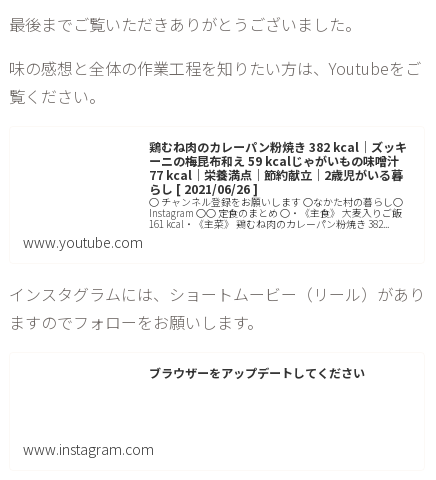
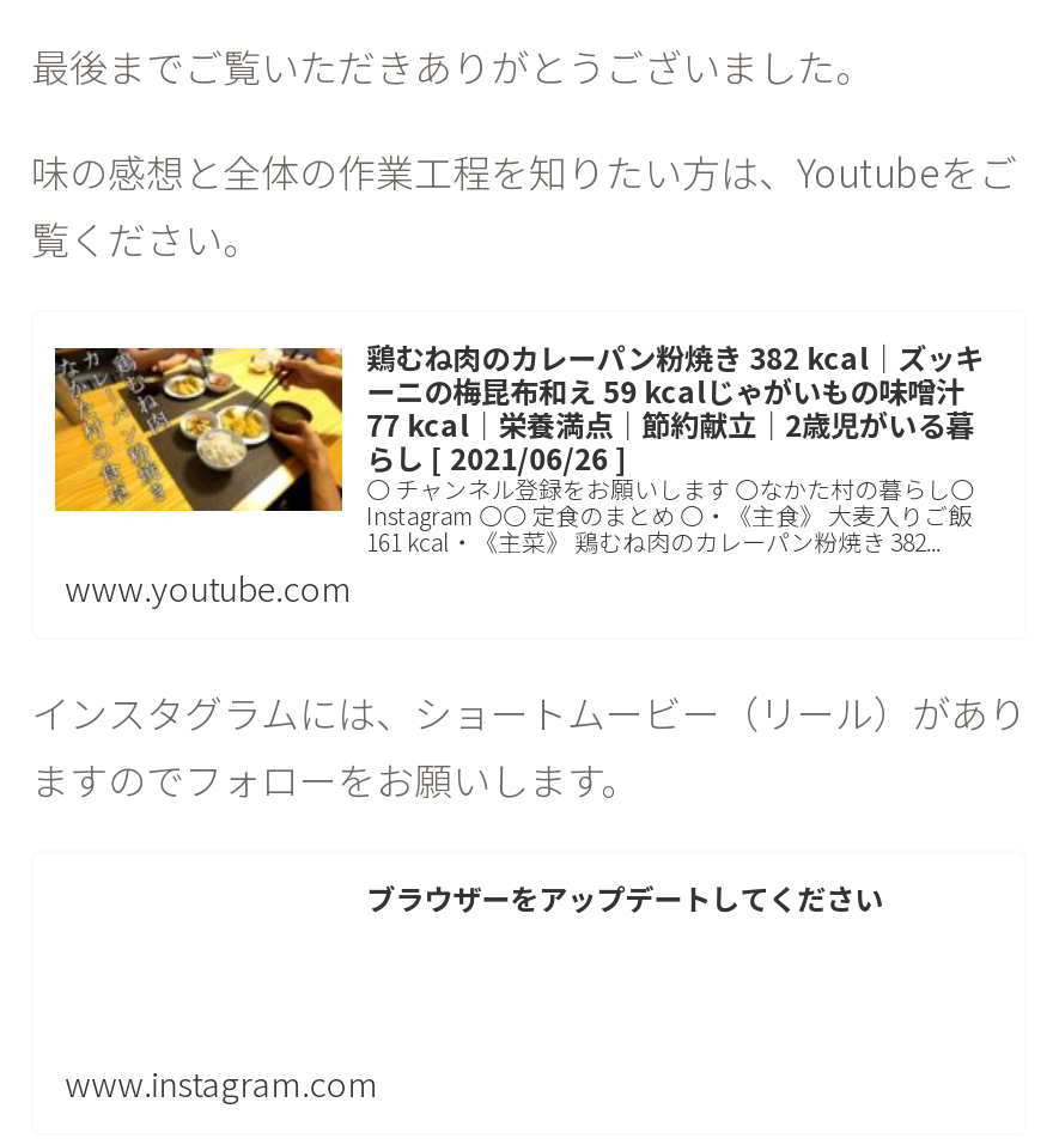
+ [image]
